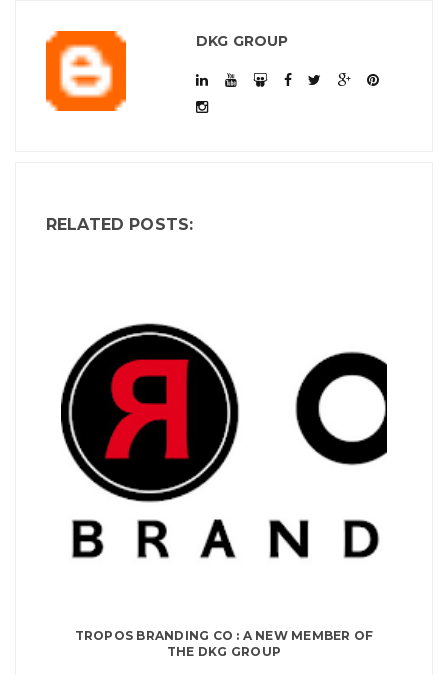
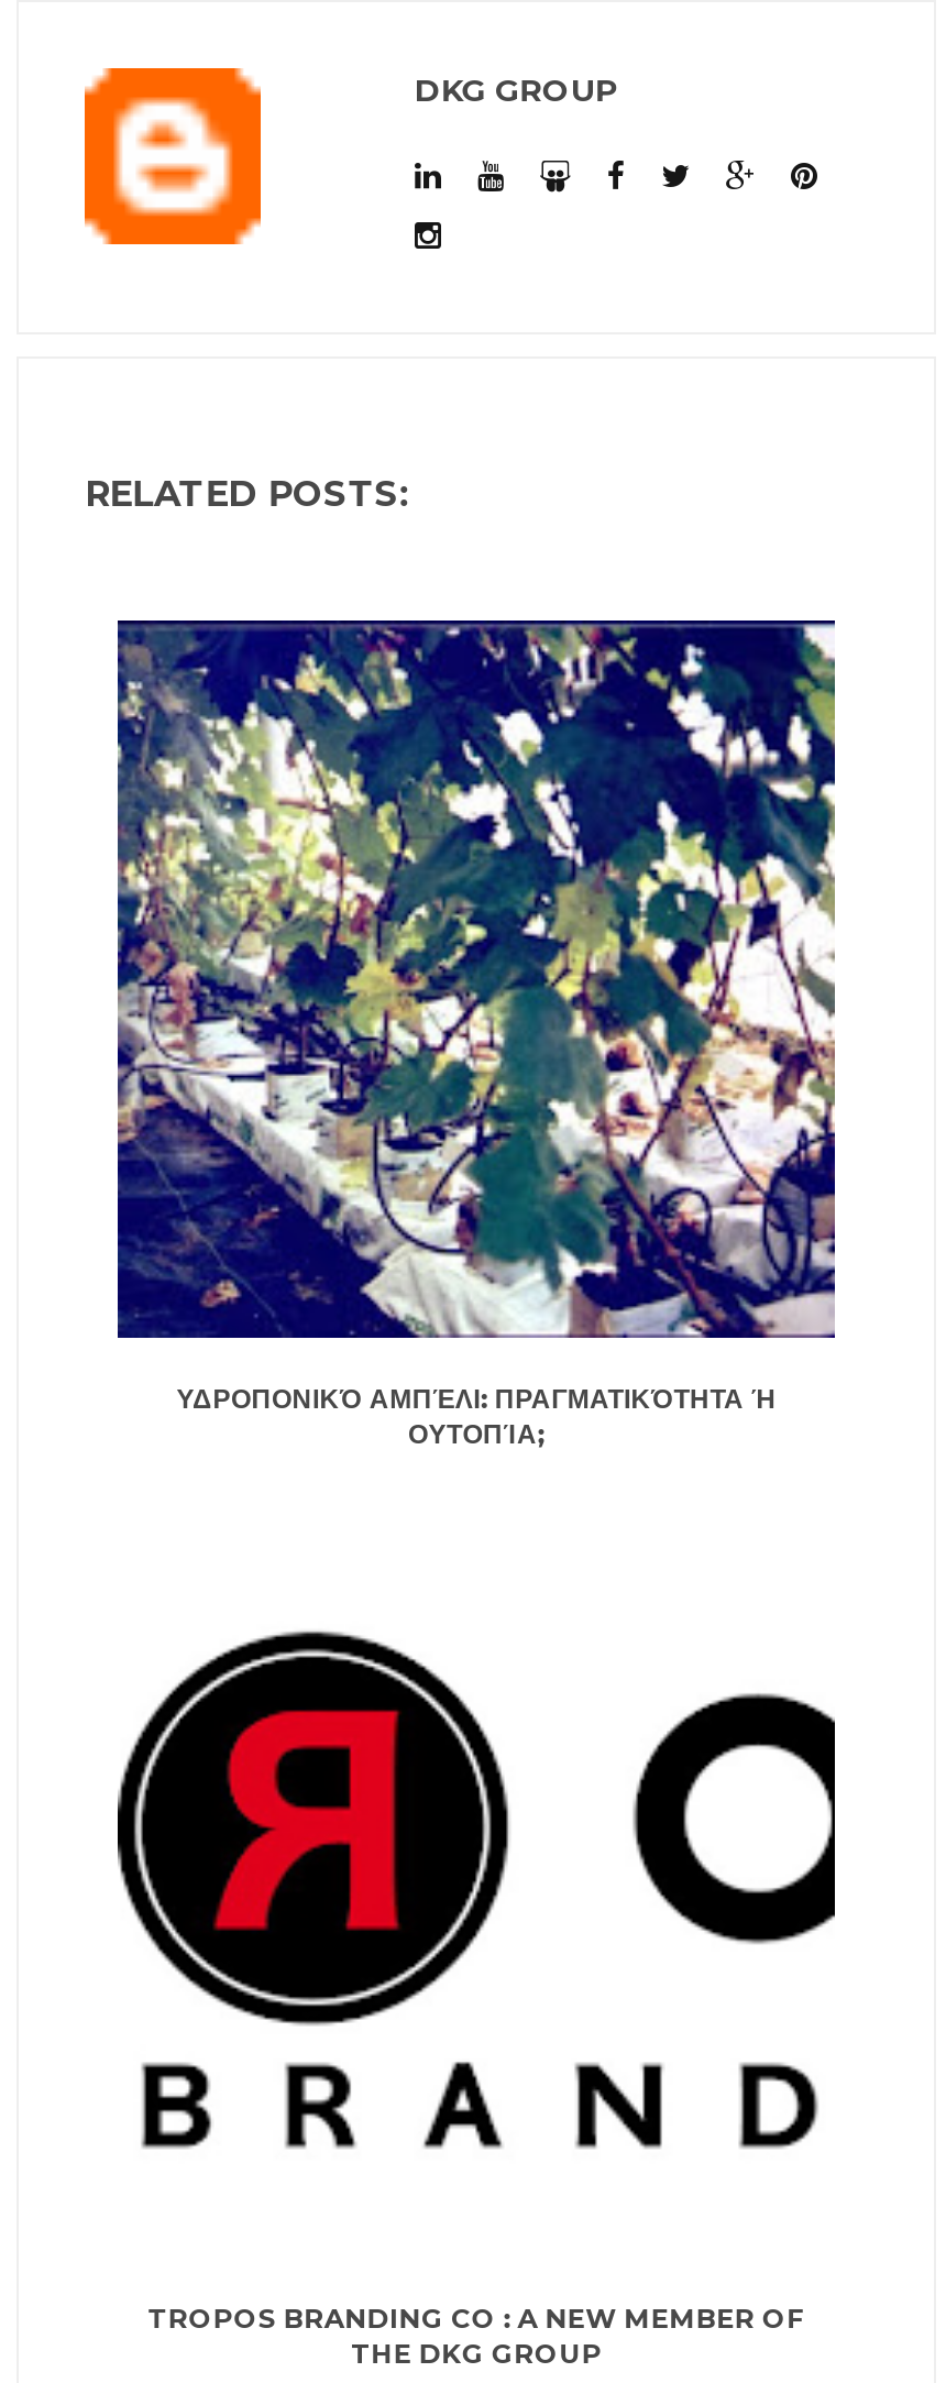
+ [image]
+ ΥΔΡΟΠΟΝΙΚΌ ΑΜΠΈΛΙ: ΠΡΑΓΜΑΤΙΚΌΤΗΤΑ Ή
+ ΟΥΤΟΠΊΑ;
